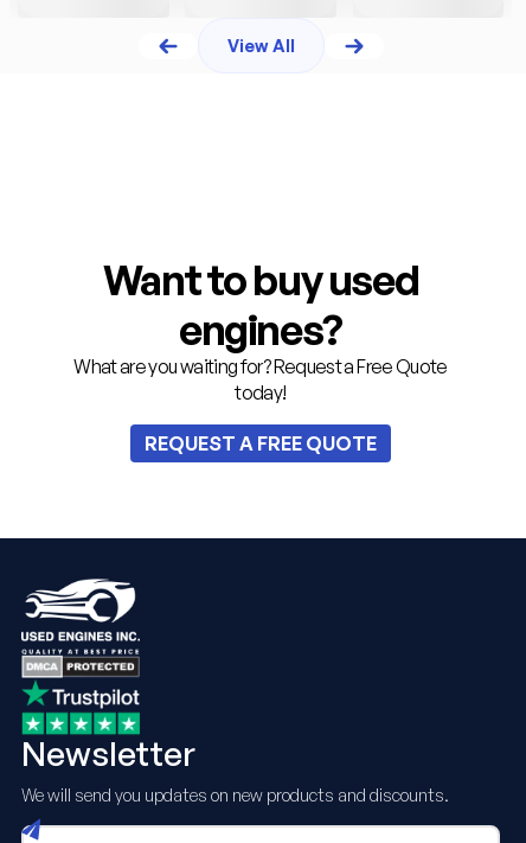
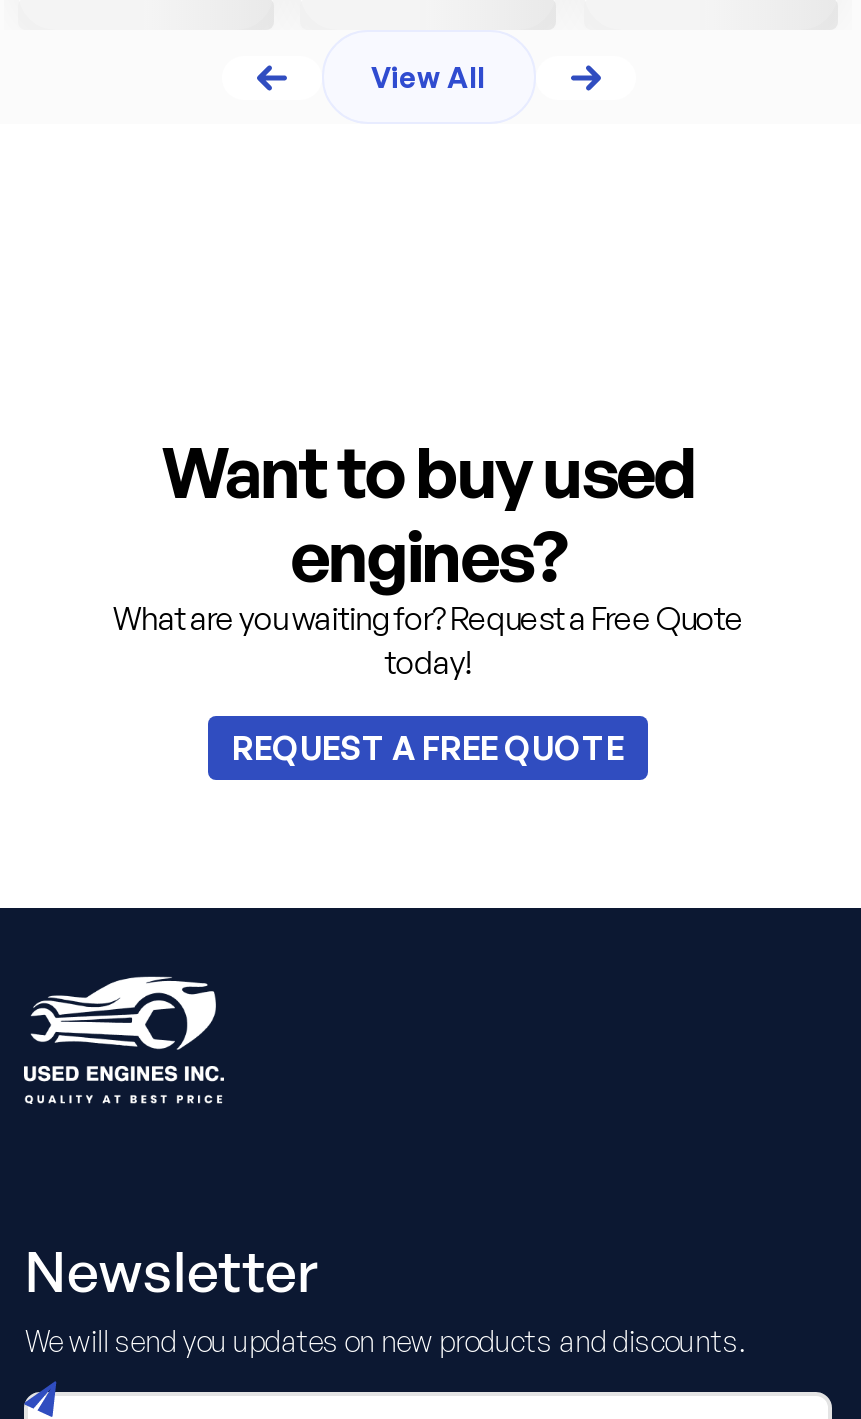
- [image]
